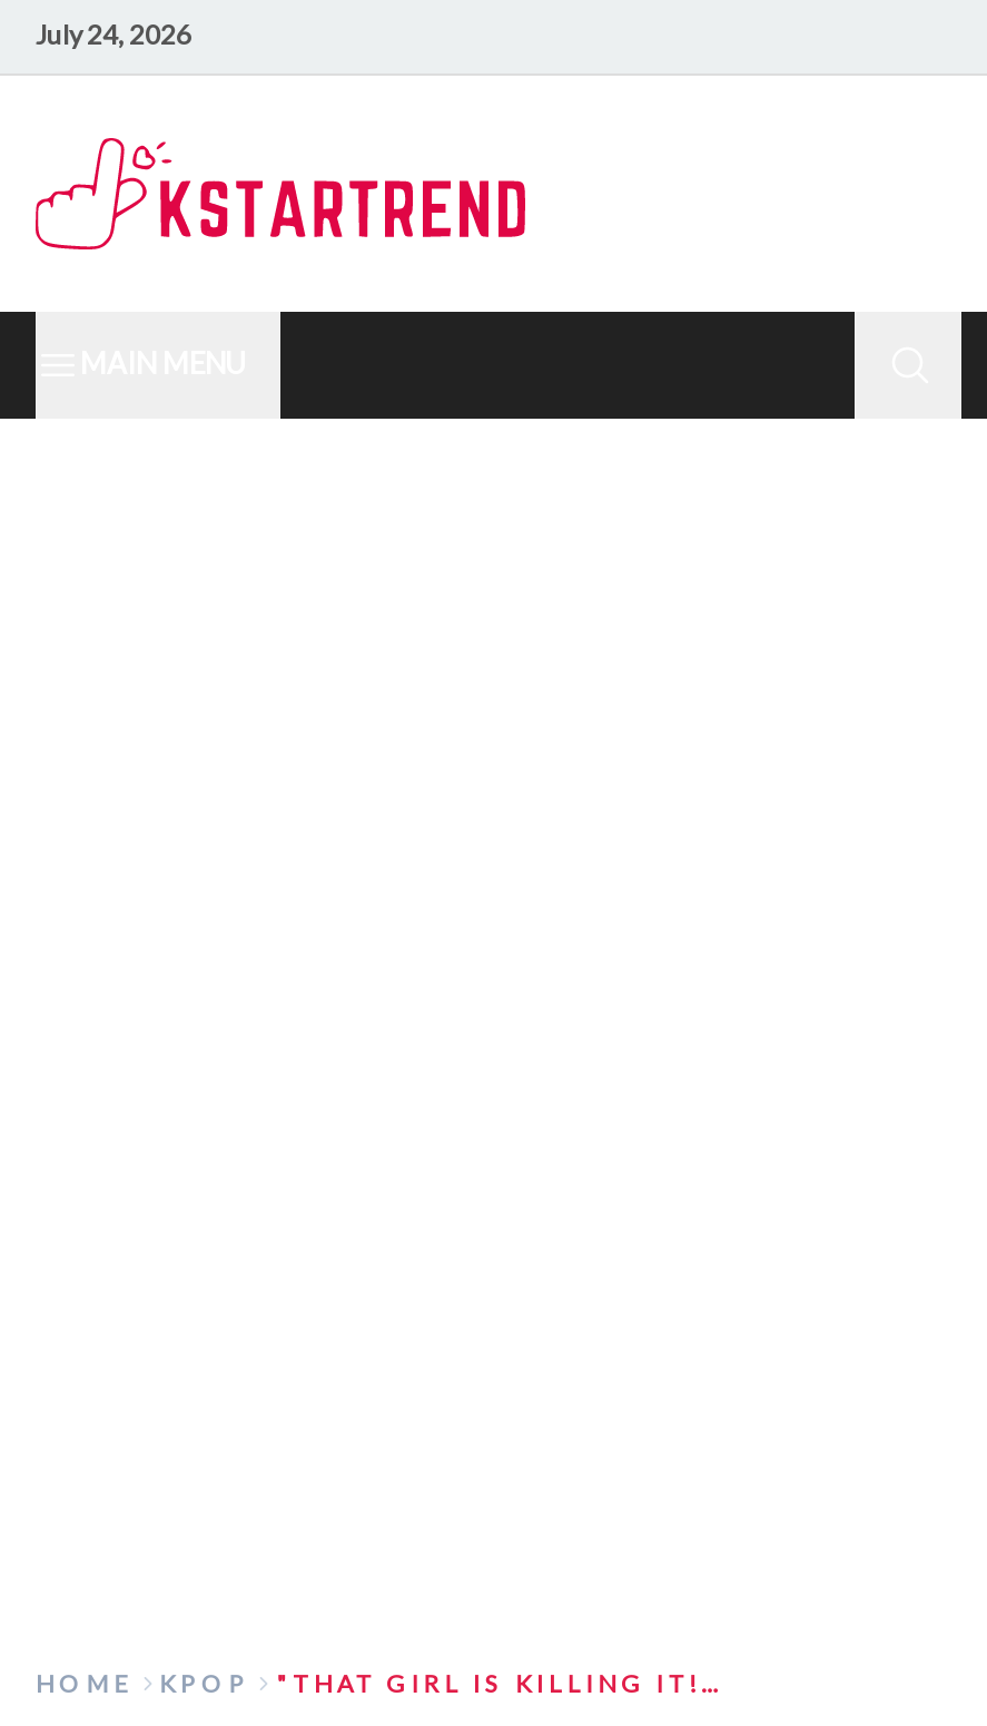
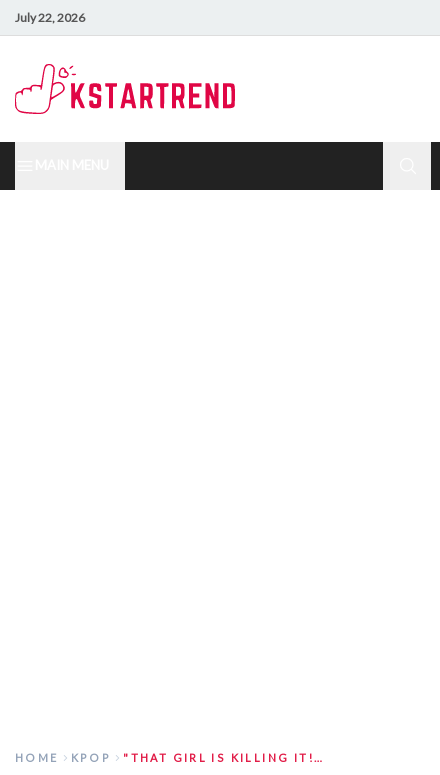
- July 24, 2026
+ July 22, 2026
